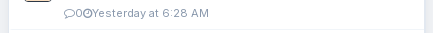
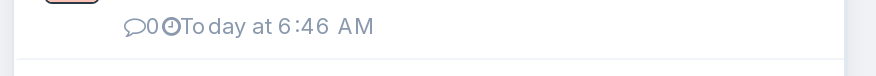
- Yesterday at 6:28 AM
+ Today at 6:46 AM
